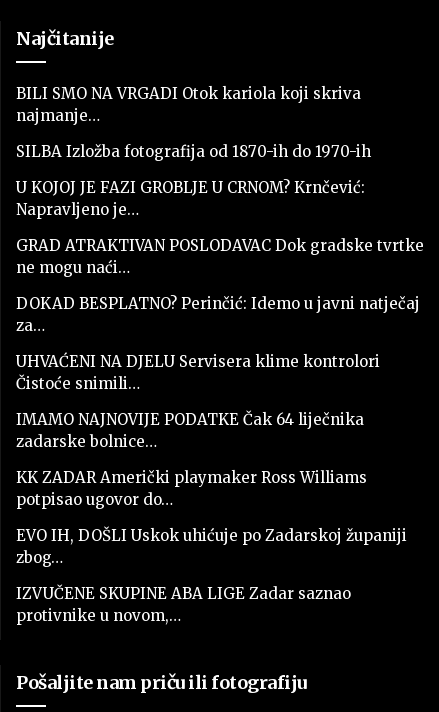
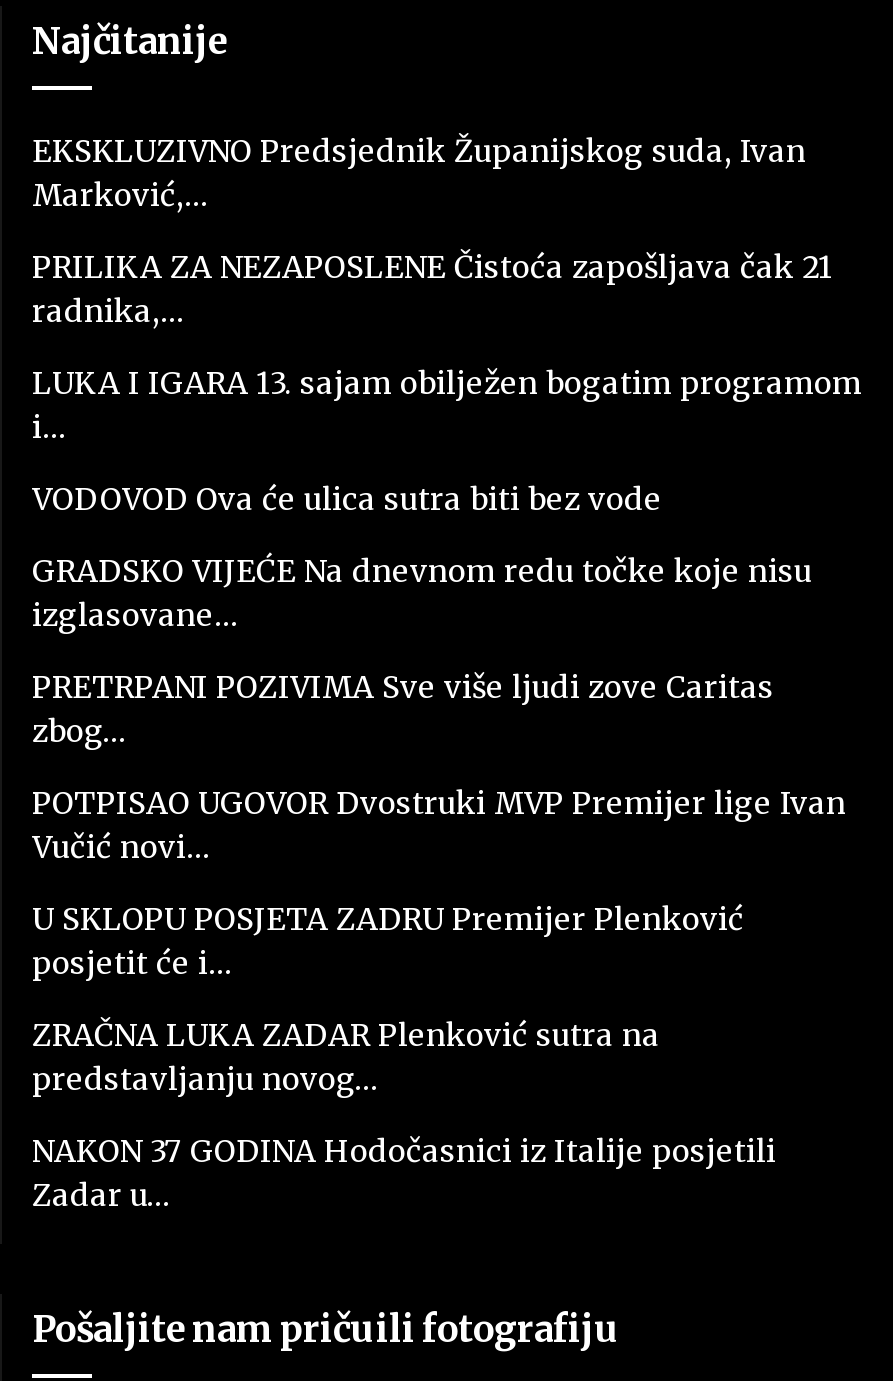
- BILI SMO NA VRGADI Otok kariola koji skriva
- najmanje…
- SILBA Izložba fotografija od 1870-ih do 1970-ih
- U KOJOJ JE FAZI GROBLJE U CRNOM? Krnčević:
- Napravljeno je…
- GRAD ATRAKTIVAN POSLODAVAC Dok gradske tvrtke
- ne mogu naći…
- DOKAD BESPLATNO? Perinčić: Idemo u javni natječaj
- za…
- UHVAĆENI NA DJELU Servisera klime kontrolori
- Čistoće snimili…
- IMAMO NAJNOVIJE PODATKE Čak 64 liječnika
- zadarske bolnice…
- KK ZADAR Američki playmaker Ross Williams
- potpisao ugovor do…
- EVO IH, DOŠLI Uskok uhićuje po Zadarskoj županiji
+ EKSKLUZIVNO Predsjednik Županijskog suda, Ivan
+ Marković,…
+ PRILIKA ZA NEZAPOSLENE Čistoća zapošljava čak 21
+ radnika,…
+ LUKA I IGARA 13. sajam obilježen bogatim programom
+ i…
+ VODOVOD Ova će ulica sutra biti bez vode
+ GRADSKO VIJEĆE Na dnevnom redu točke koje nisu
+ izglasovane…
+ PRETRPANI POZIVIMA Sve više ljudi zove Caritas

moved up: zbog…

- IZVUČENE SKUPINE ABA LIGE Zadar saznao
- protivnike u novom,…
+ POTPISAO UGOVOR Dvostruki MVP Premijer lige Ivan
+ Vučić novi…
+ U SKLOPU POSJETA ZADRU Premijer Plenković
+ posjetit će i…
+ ZRAČNA LUKA ZADAR Plenković sutra na
+ predstavljanju novog…
+ NAKON 37 GODINA Hodočasnici iz Italije posjetili
+ Zadar u…
